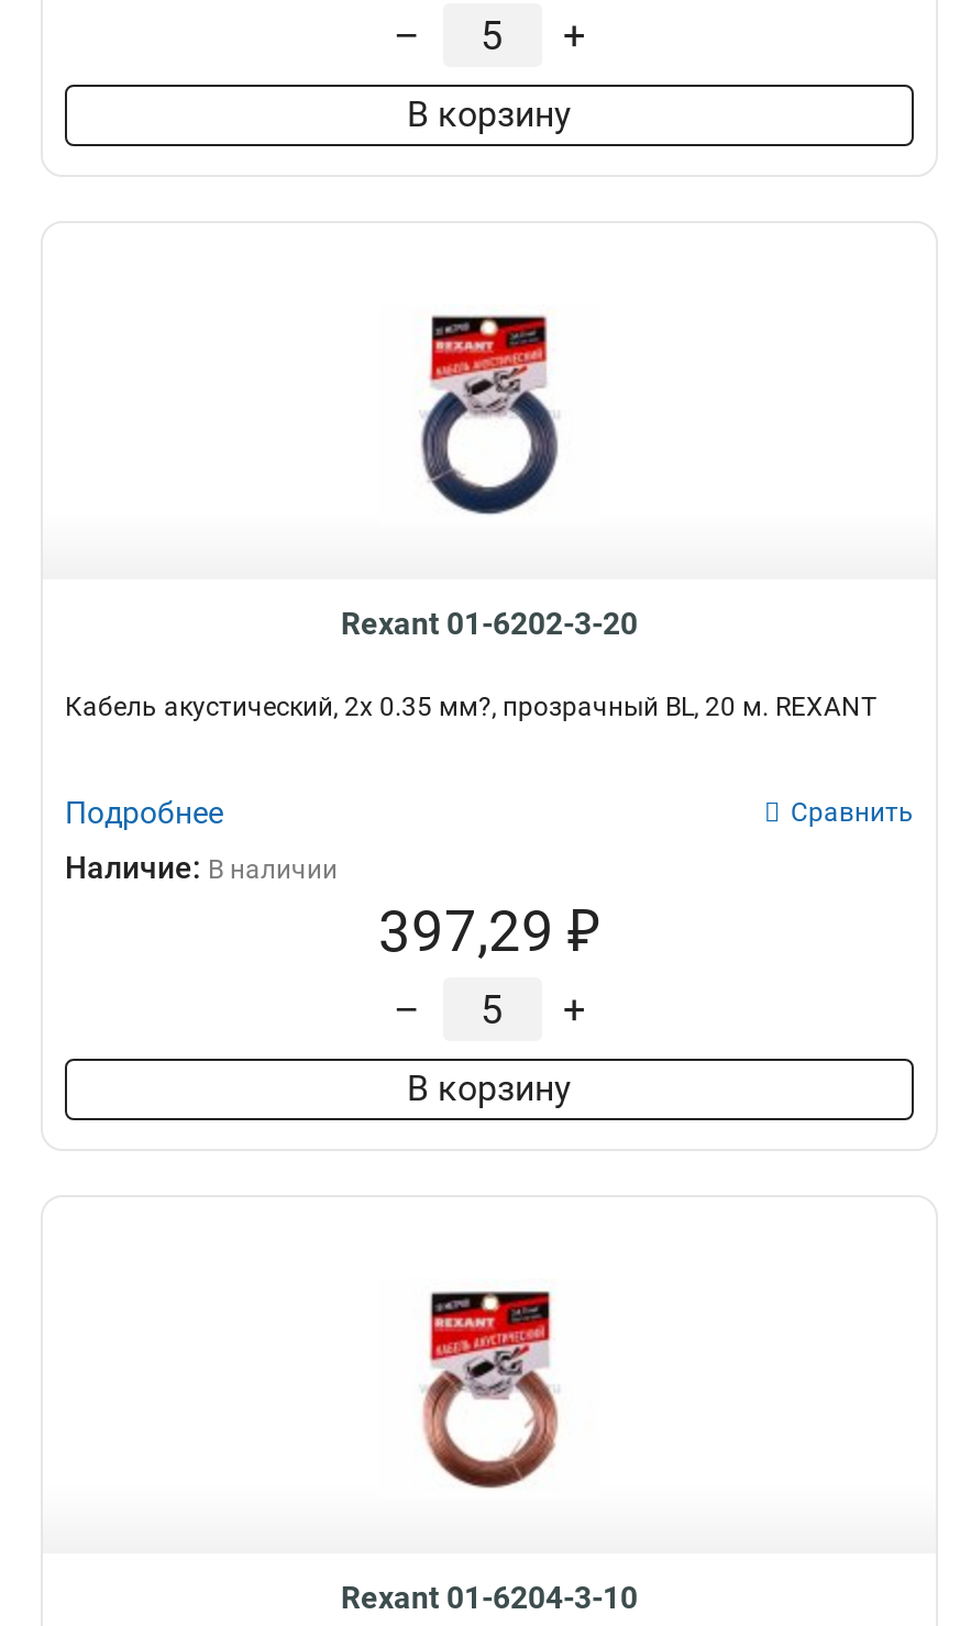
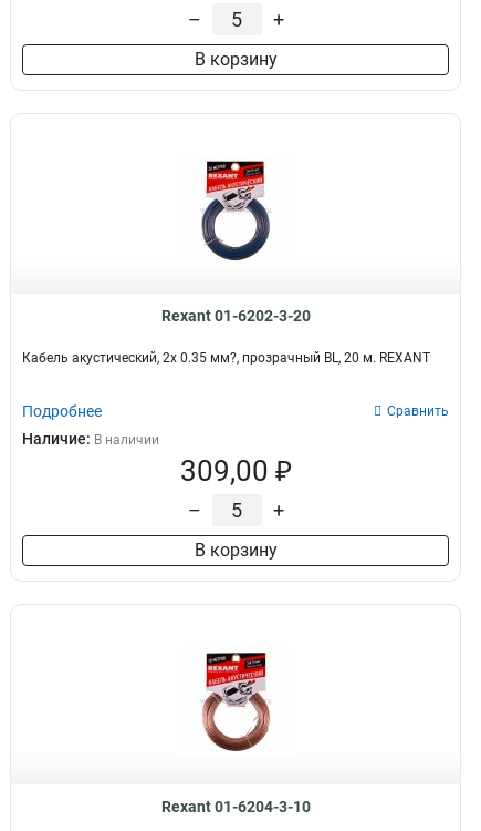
- 397,29 ₽
+ 309,00 ₽
